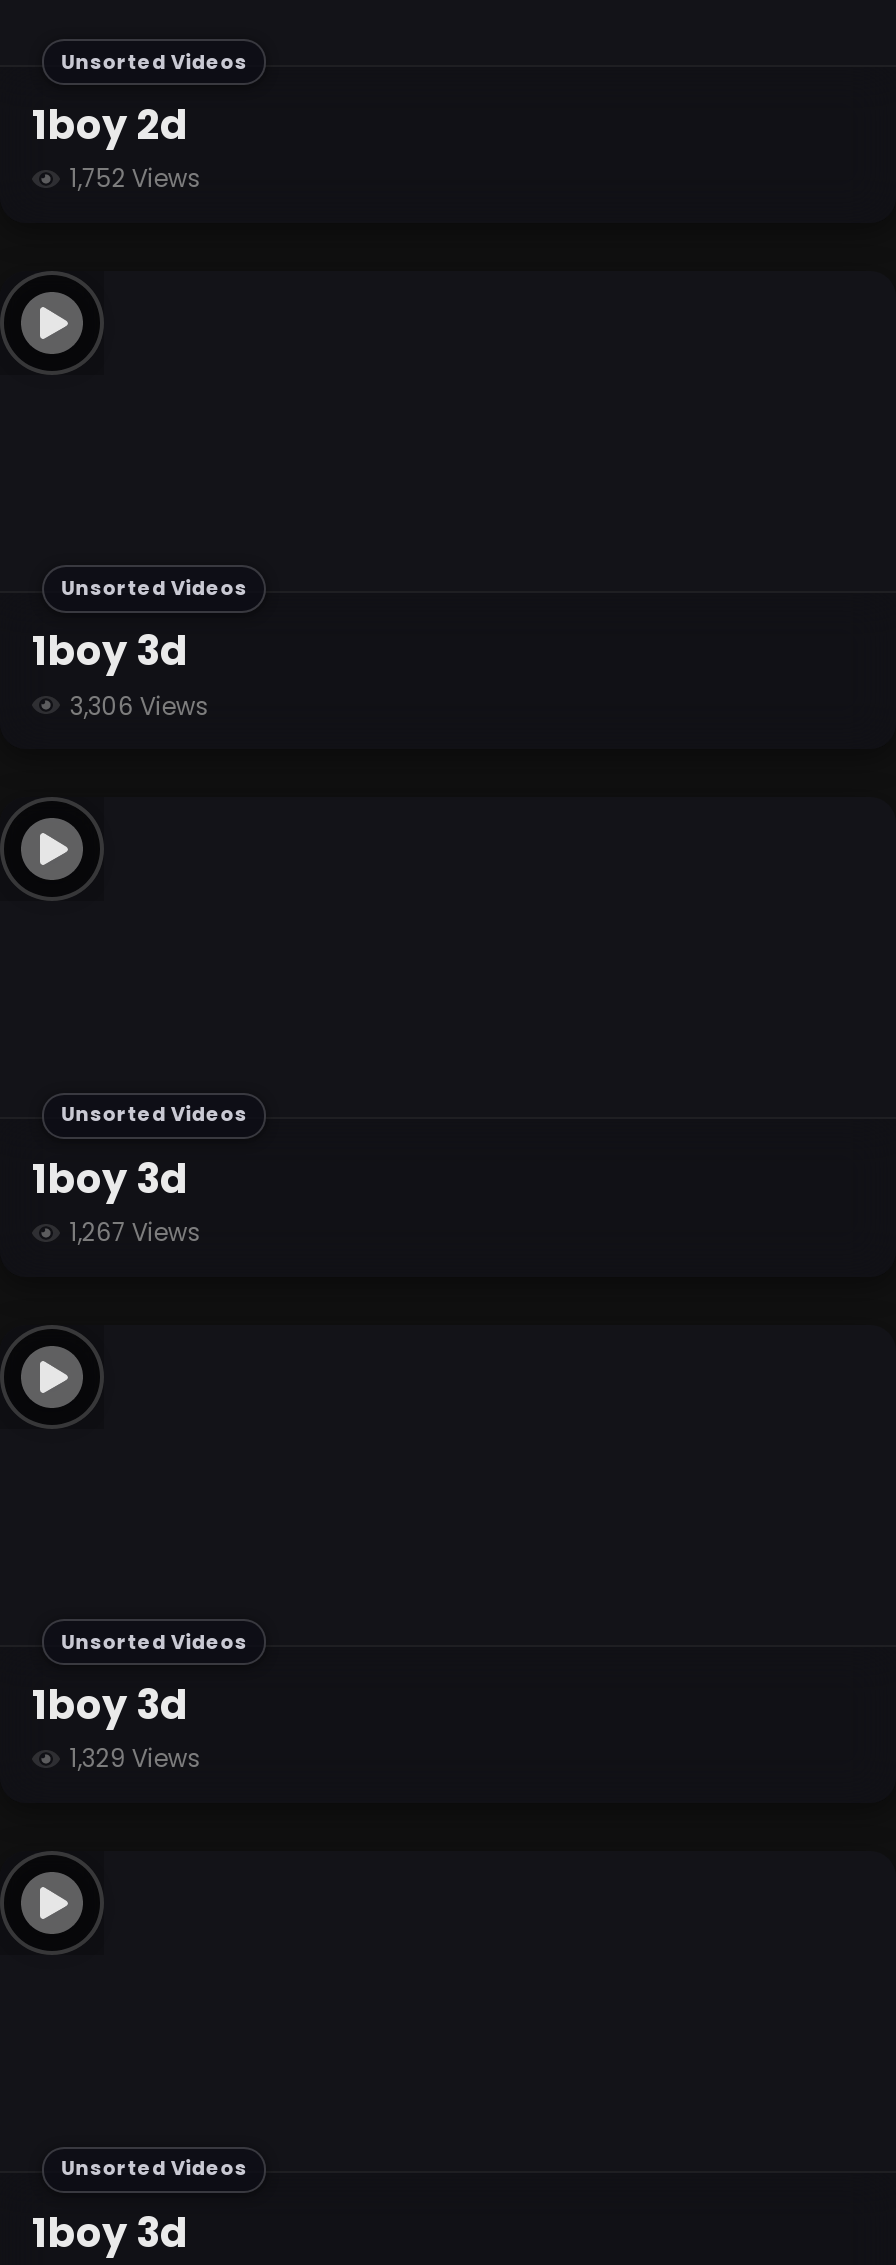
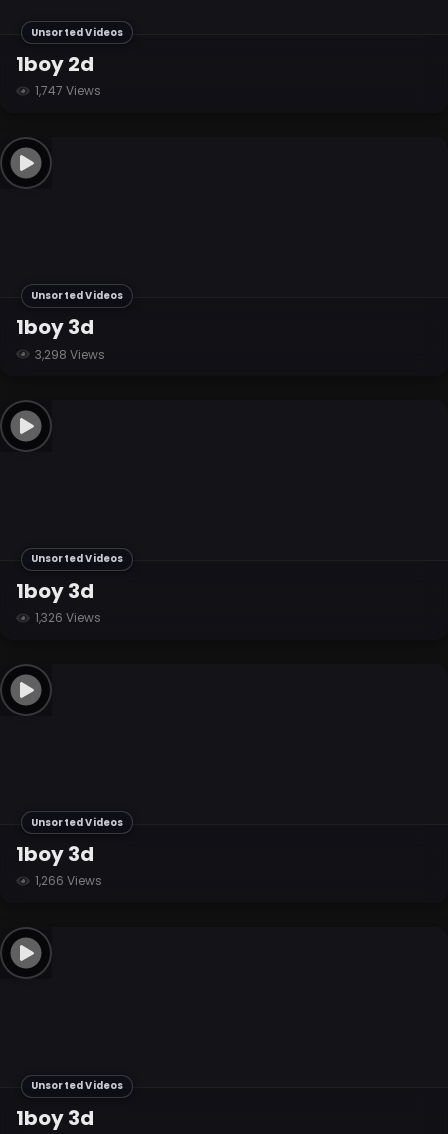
- 1,752 Views
+ 1,747 Views

- 3,306 Views
+ 3,298 Views

- 1,267 Views
+ 1,326 Views

- 1,329 Views
+ 1,266 Views
